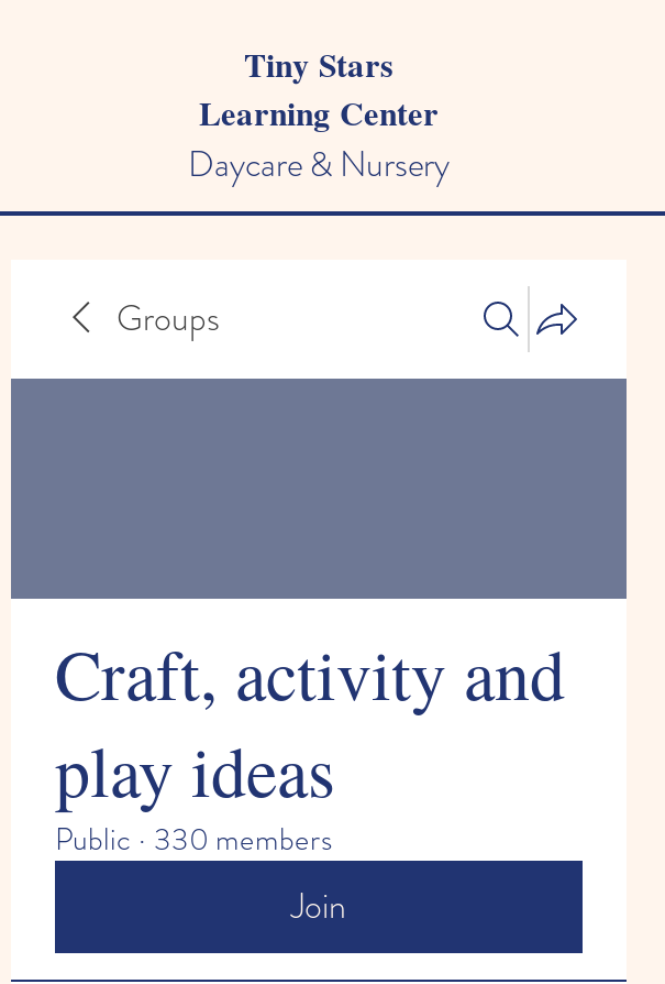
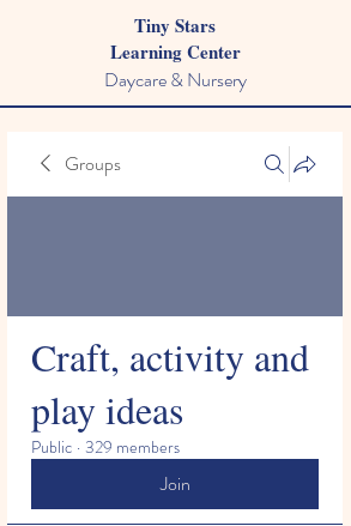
- Public · 330 members
+ Public · 329 members
